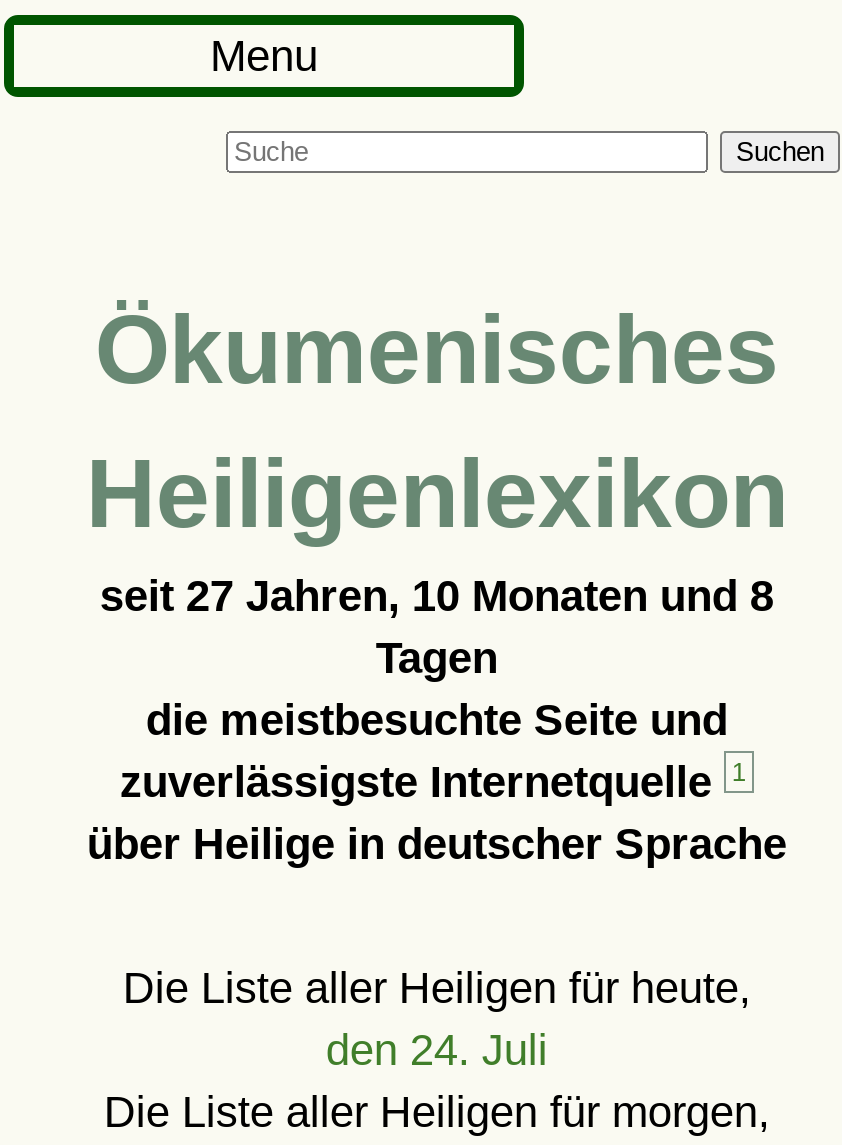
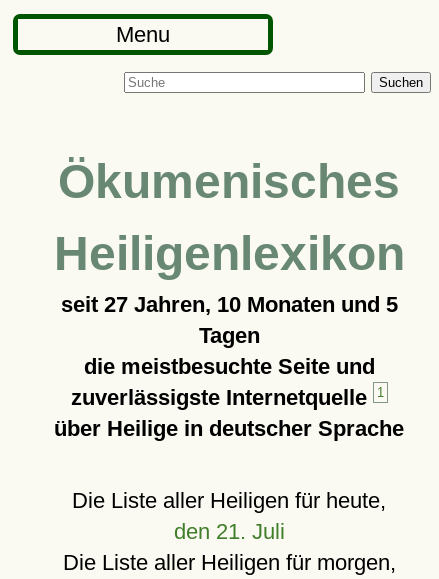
- seit 27 Jahren, 10 Monaten und 8
+ seit 27 Jahren, 10 Monaten und 5

- den 24. Juli
+ den 21. Juli
